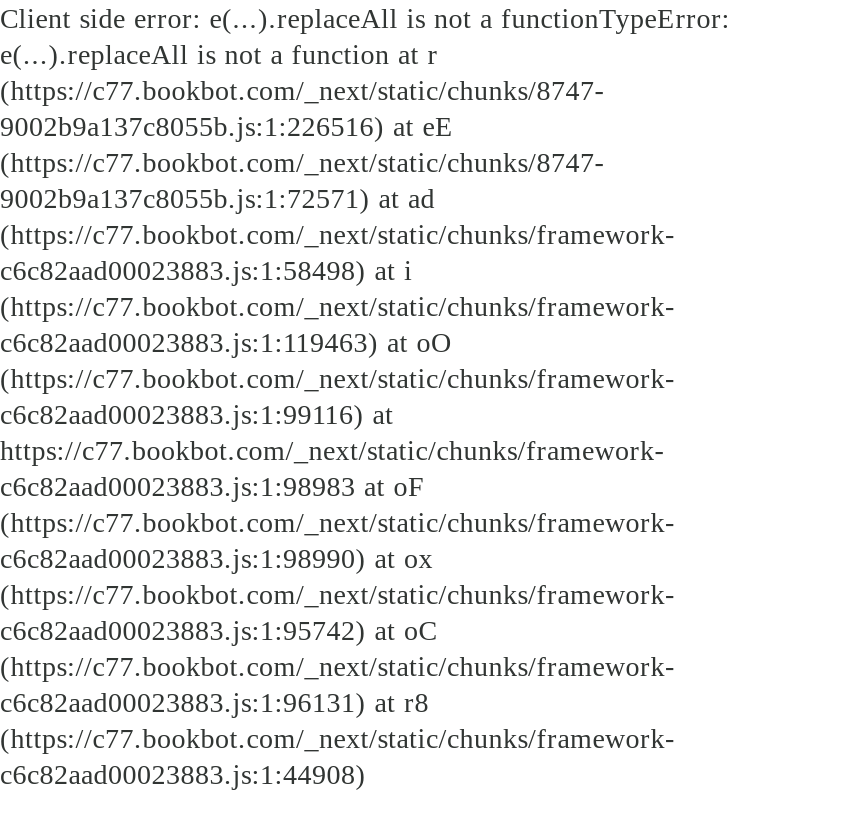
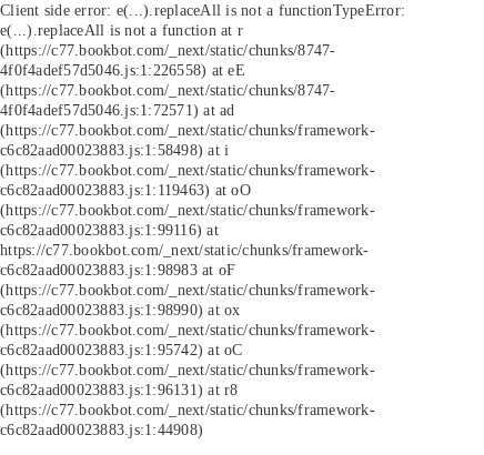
- 9002b9a137c8055b.js:1:226516) at eE
+ 4f0f4adef57d5046.js:1:226558) at eE

- 9002b9a137c8055b.js:1:72571) at ad
+ 4f0f4adef57d5046.js:1:72571) at ad
